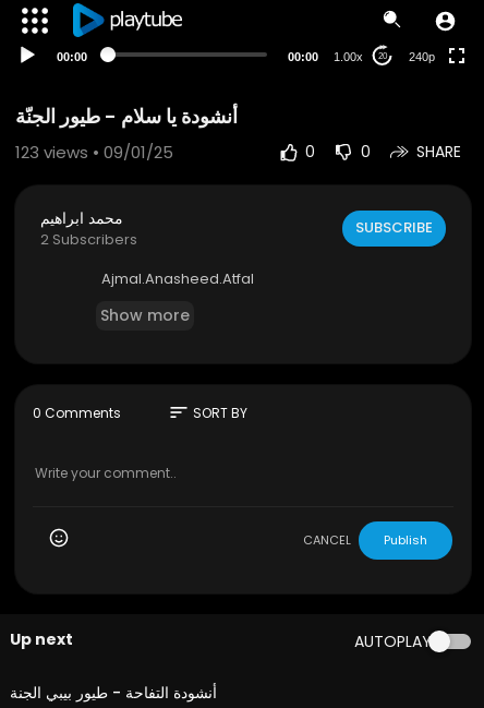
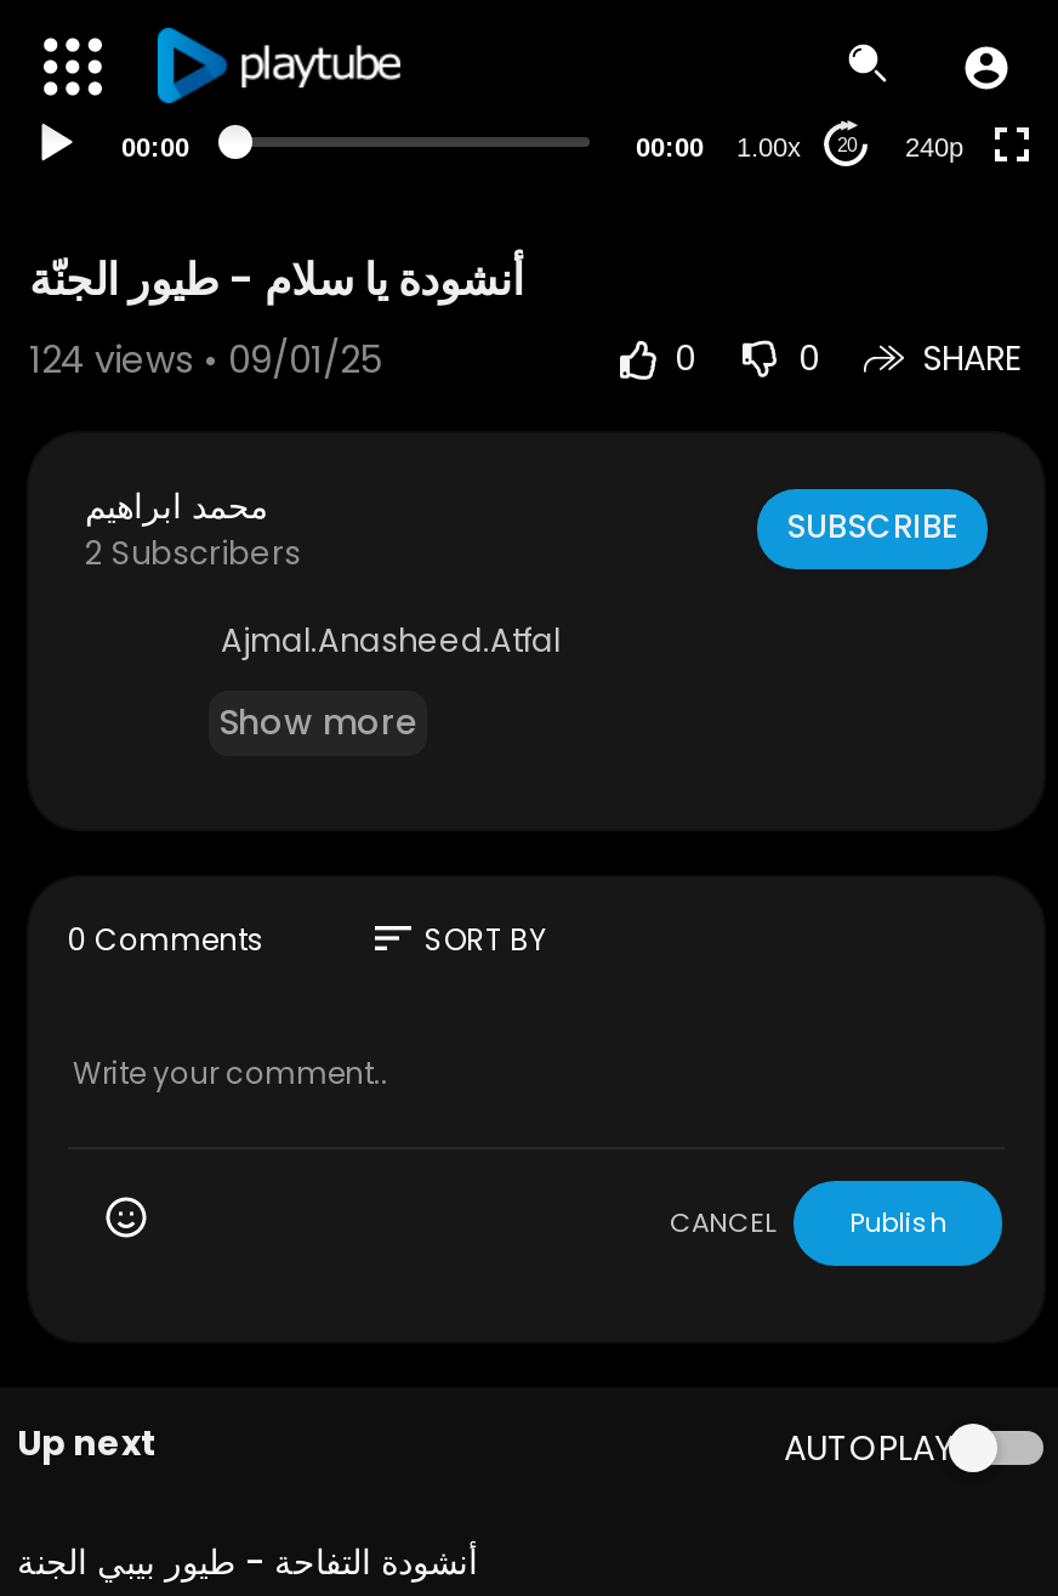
- 123 views • 09/01/25
+ 124 views • 09/01/25
